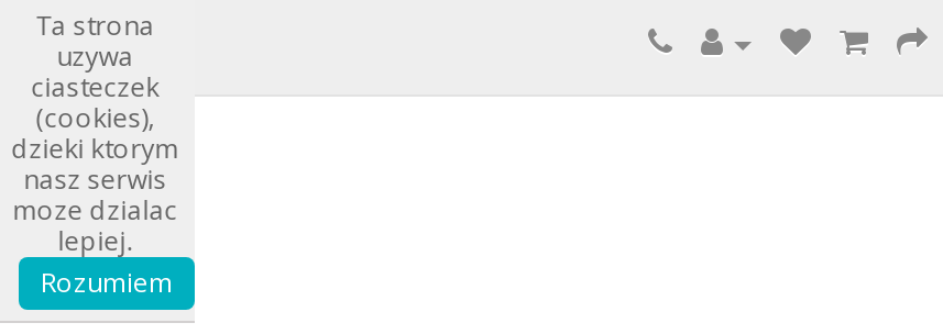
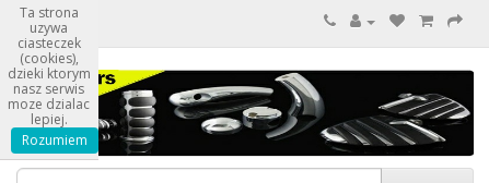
+ [image]
